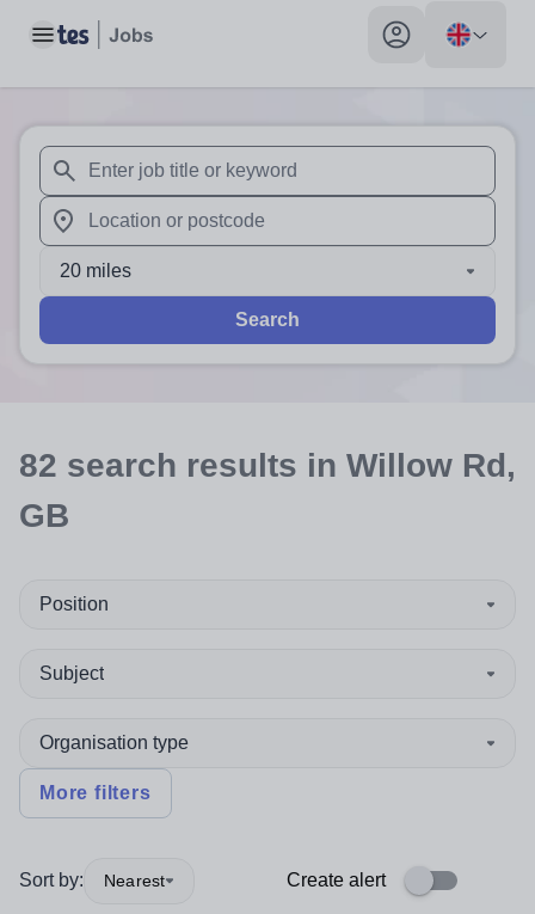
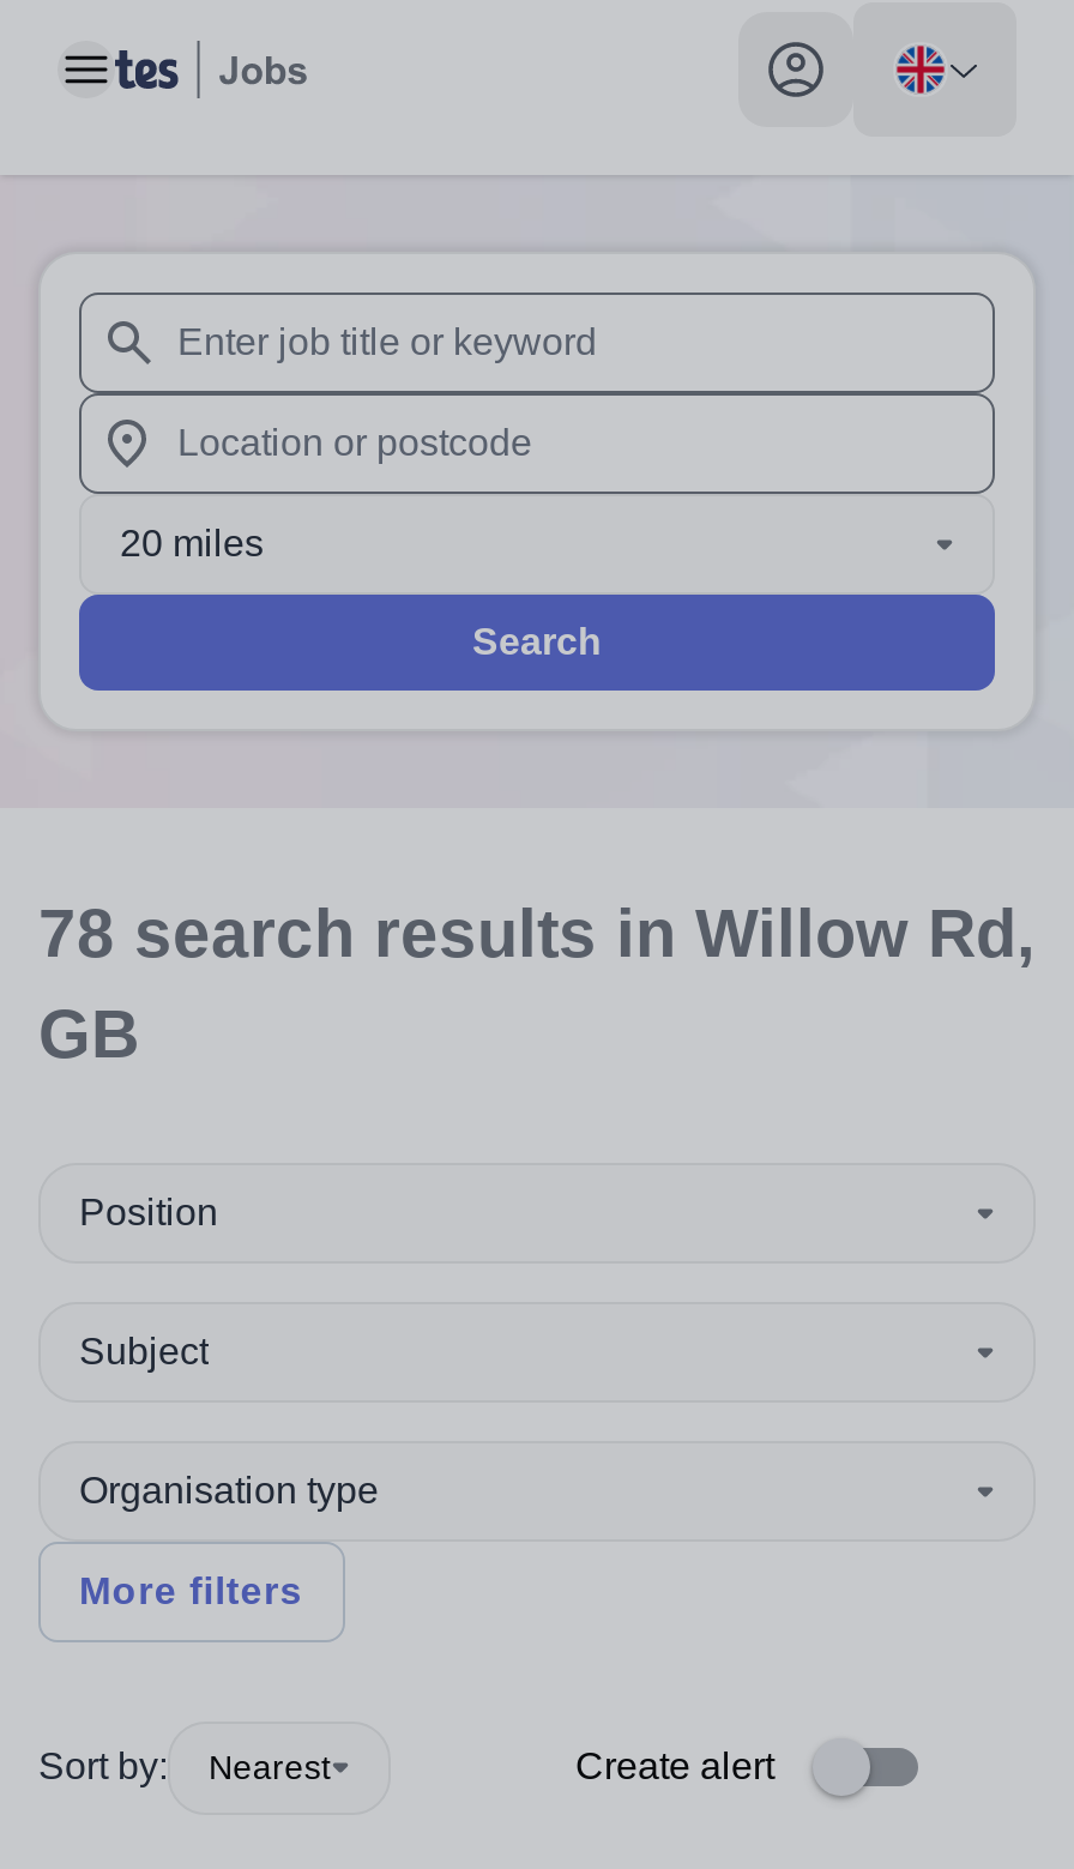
- 82 search results in Willow Rd,
+ 78 search results in Willow Rd,
